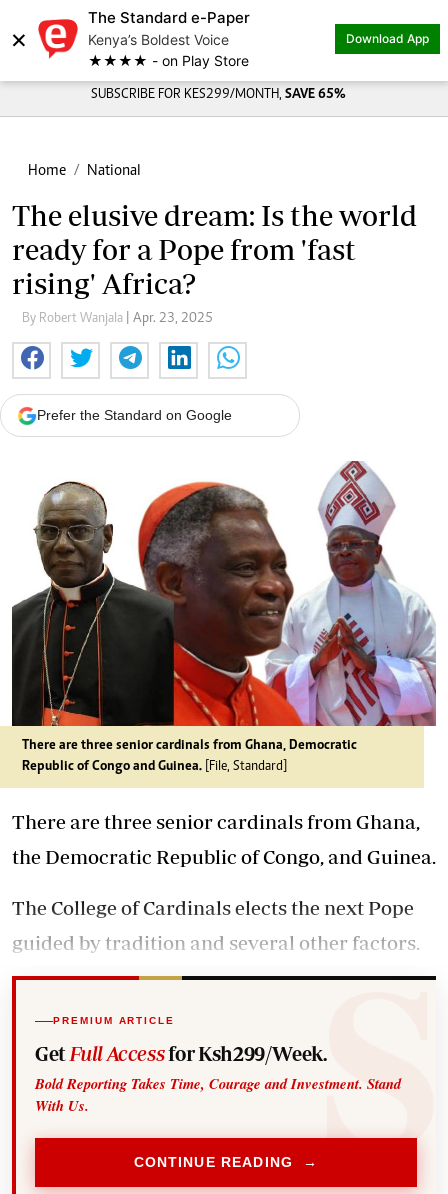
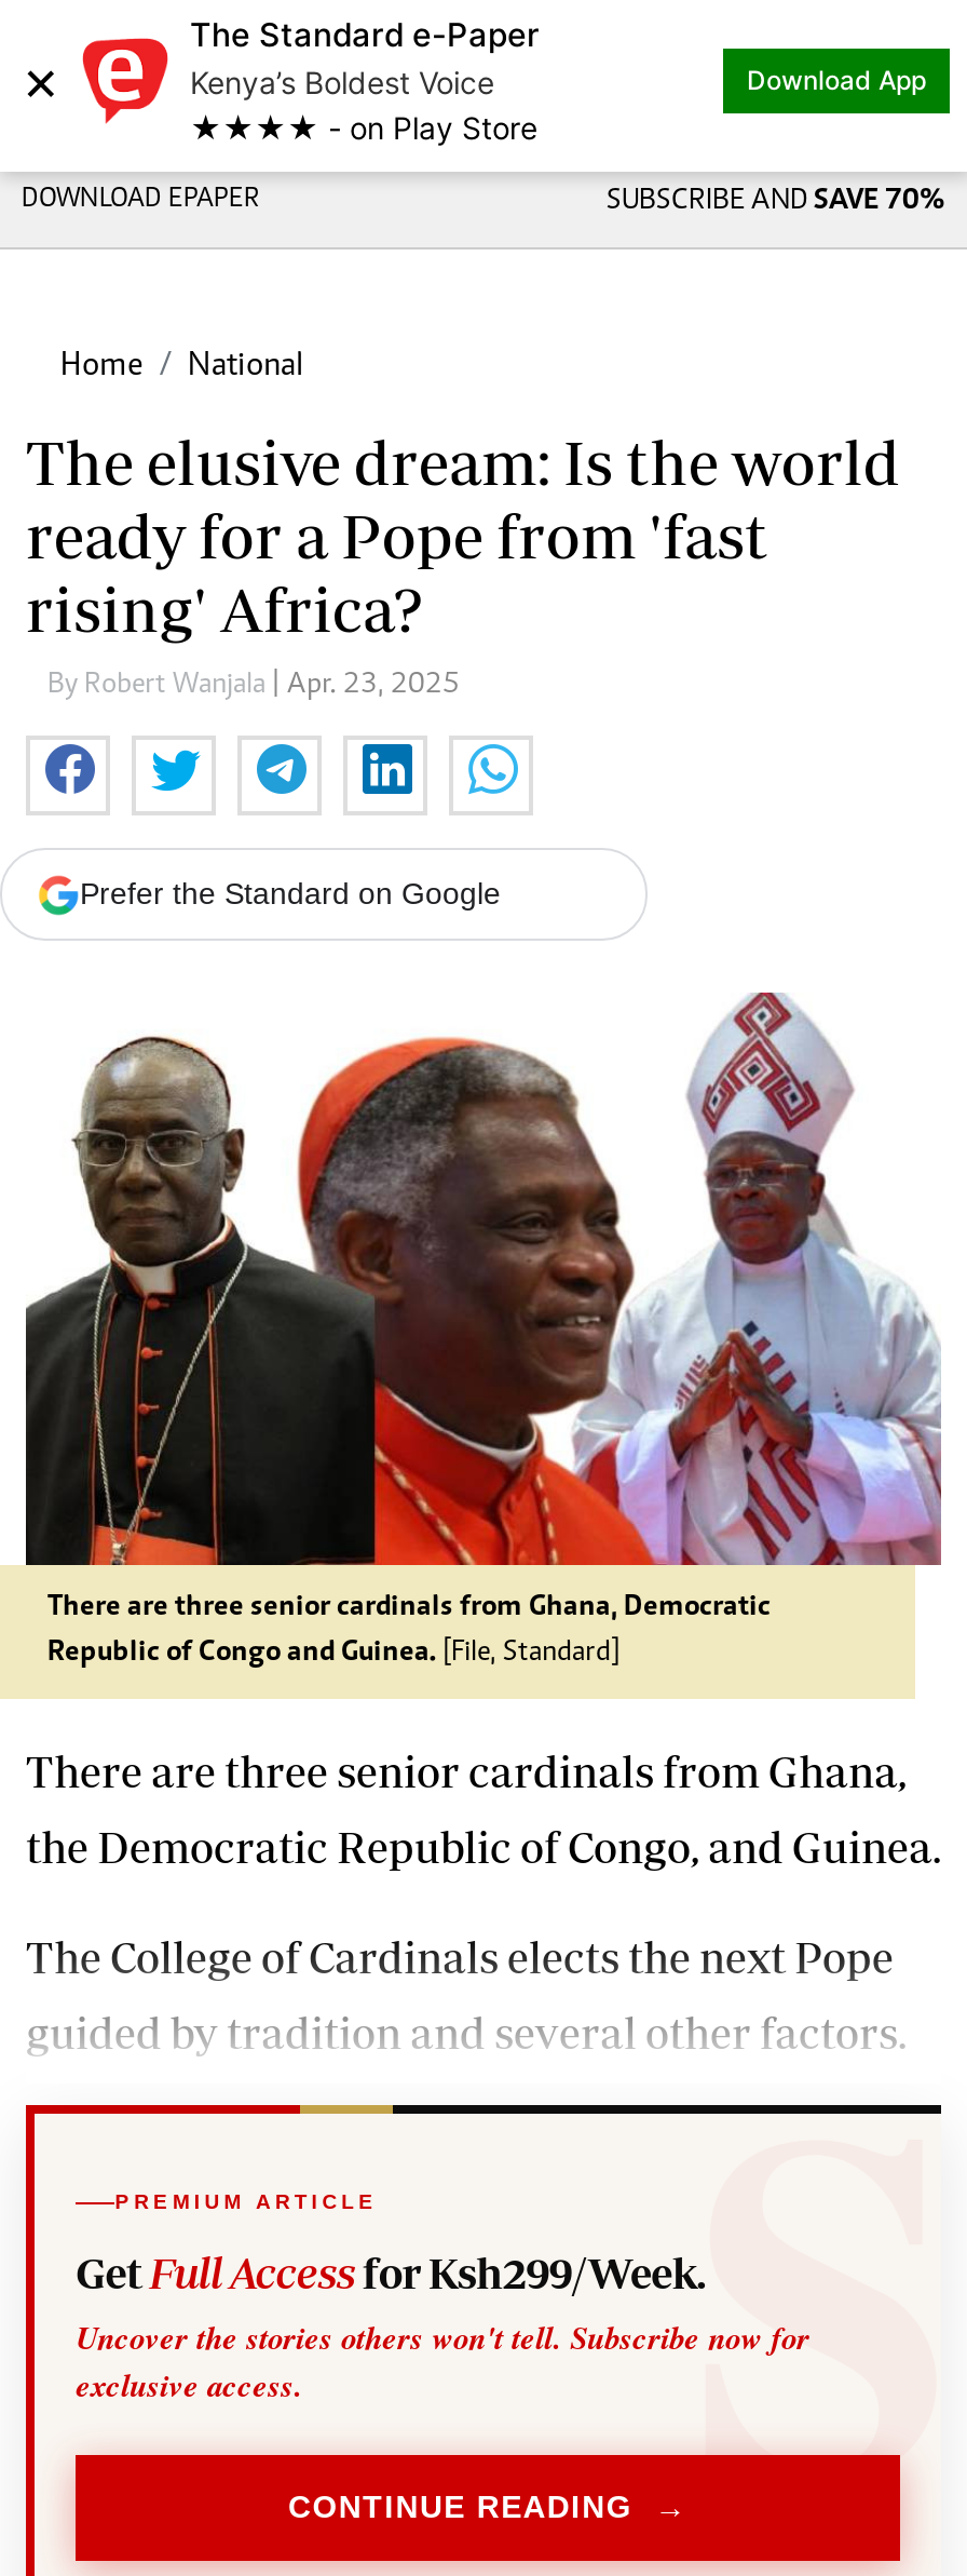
- SUBSCRIBE FOR KES299/MONTH, SAVE 65%
+ DOWNLOAD EPAPER
+ SUBSCRIBE AND SAVE 70%

- Bold Reporting Takes Time, Courage and Investment. Stand
- With Us.
+ Uncover the stories others won't tell. Subscribe now for
+ exclusive access.
